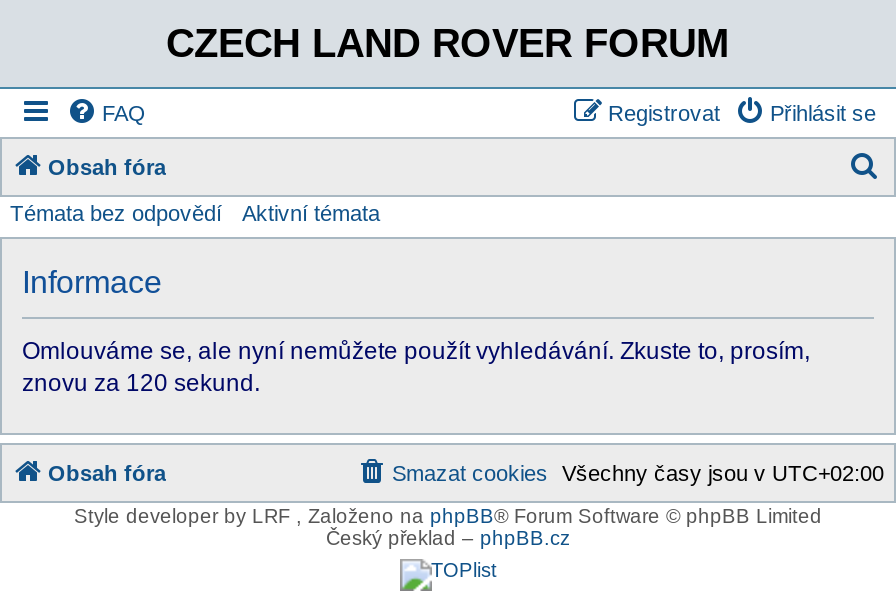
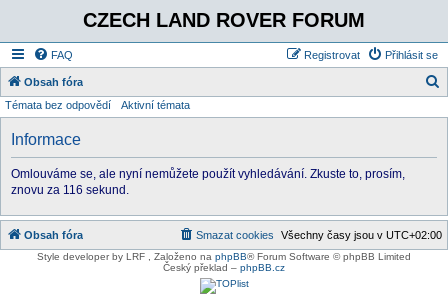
- znovu za 120 sekund.
+ znovu za 116 sekund.
